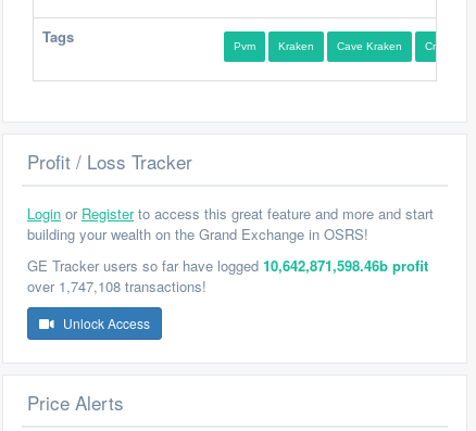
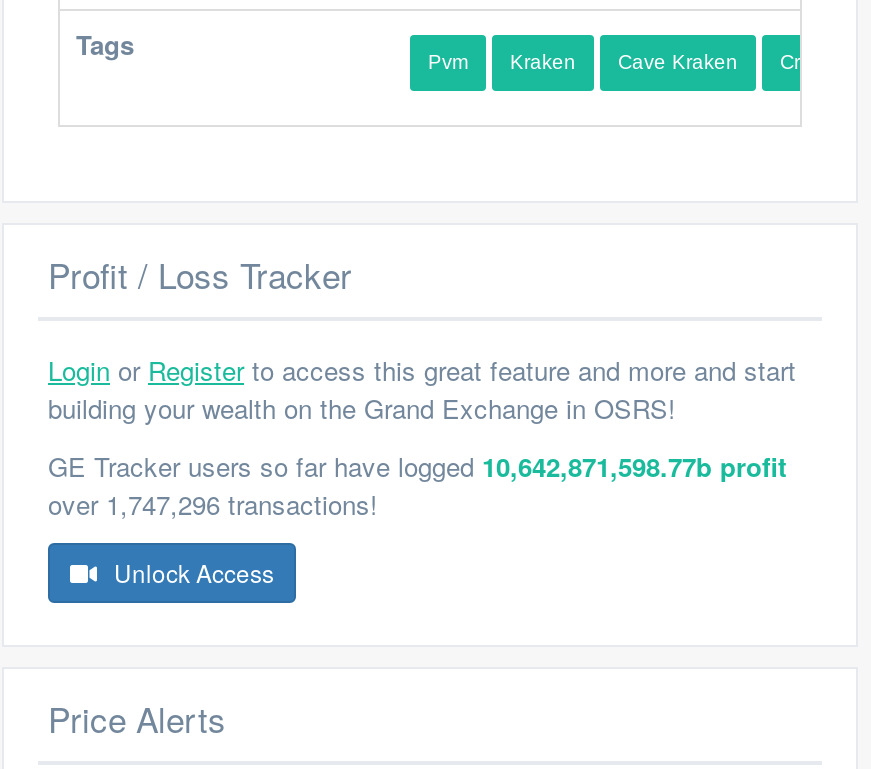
- GE Tracker users so far have logged 10,642,871,598.46b profit
+ GE Tracker users so far have logged 10,642,871,598.77b profit

- over 1,747,108 transactions!
+ over 1,747,296 transactions!
